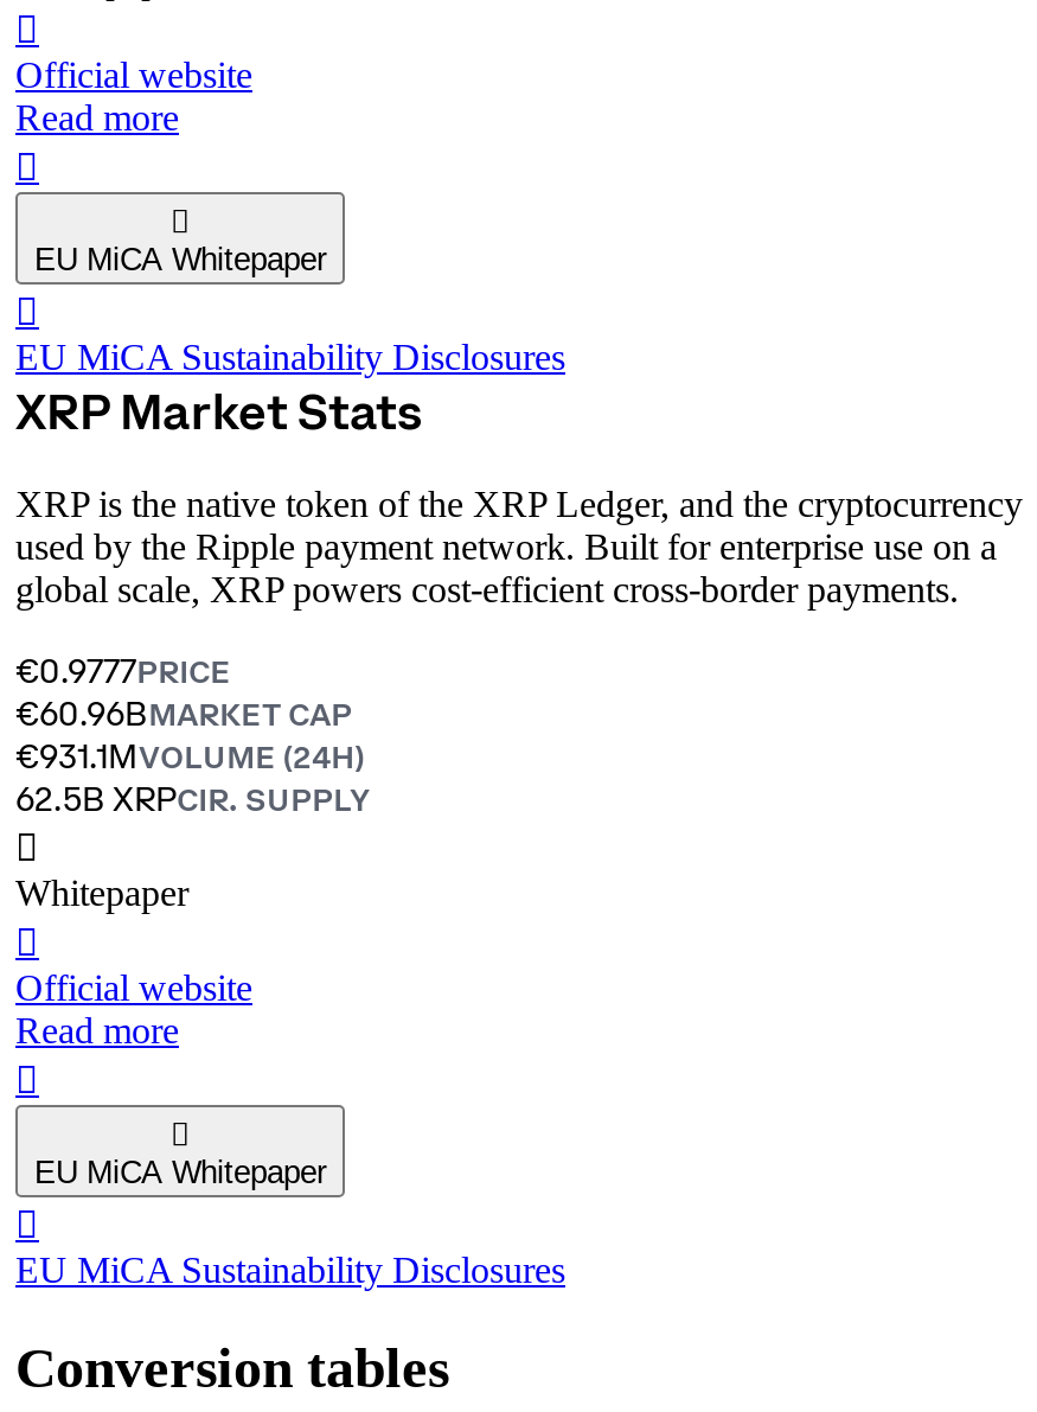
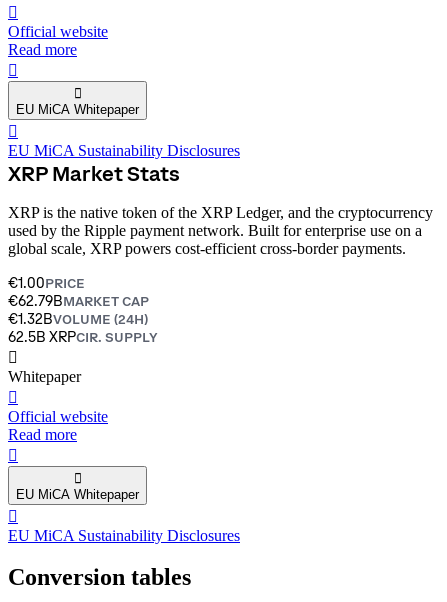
- €0.9777PRICE
+ €1.00PRICE

- €60.96BMARKET CAP
+ €62.79BMARKET CAP

- €931.1MVOLUME (24H)
+ €1.32BVOLUME (24H)
